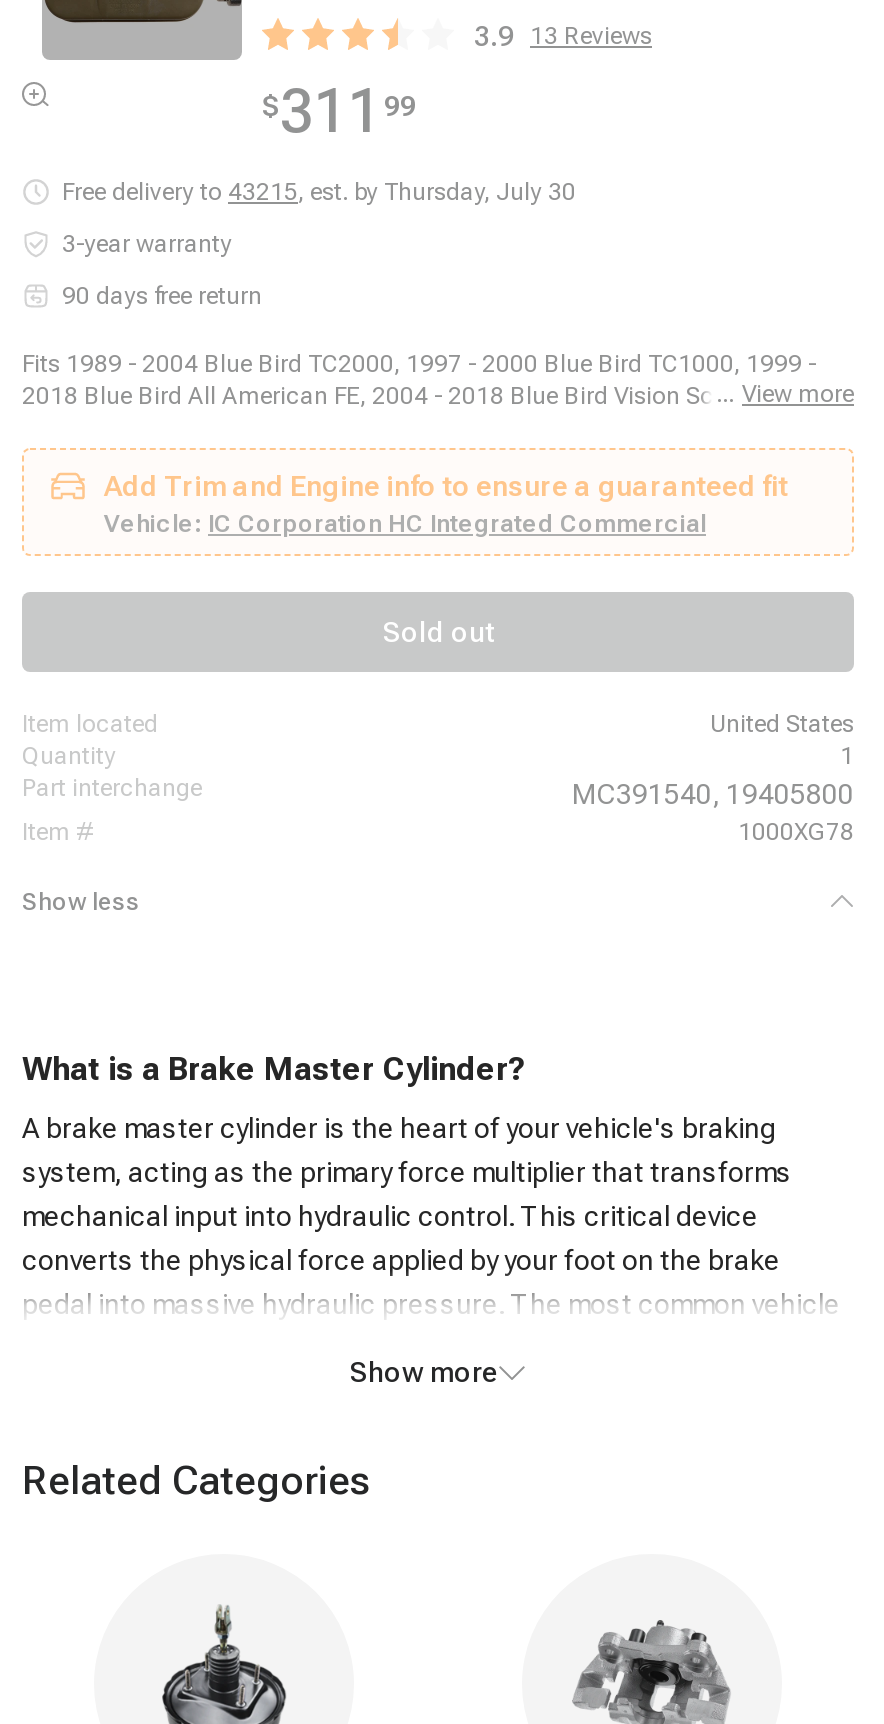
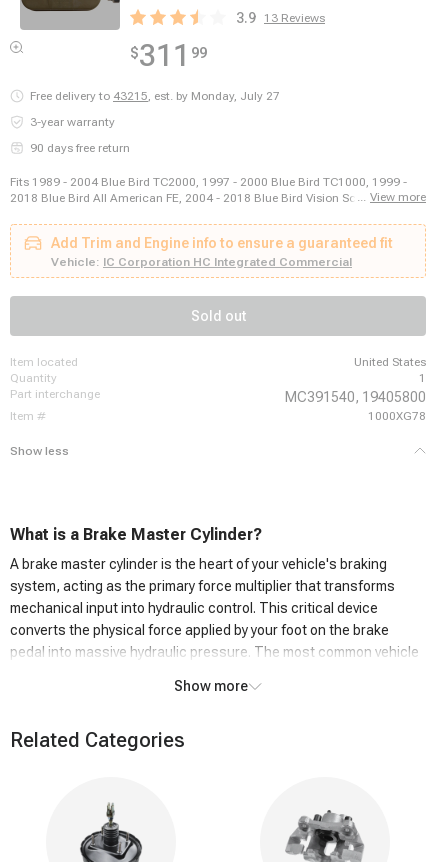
- Free delivery to 43215, est. by Thursday, July 30
+ Free delivery to 43215, est. by Monday, July 27
